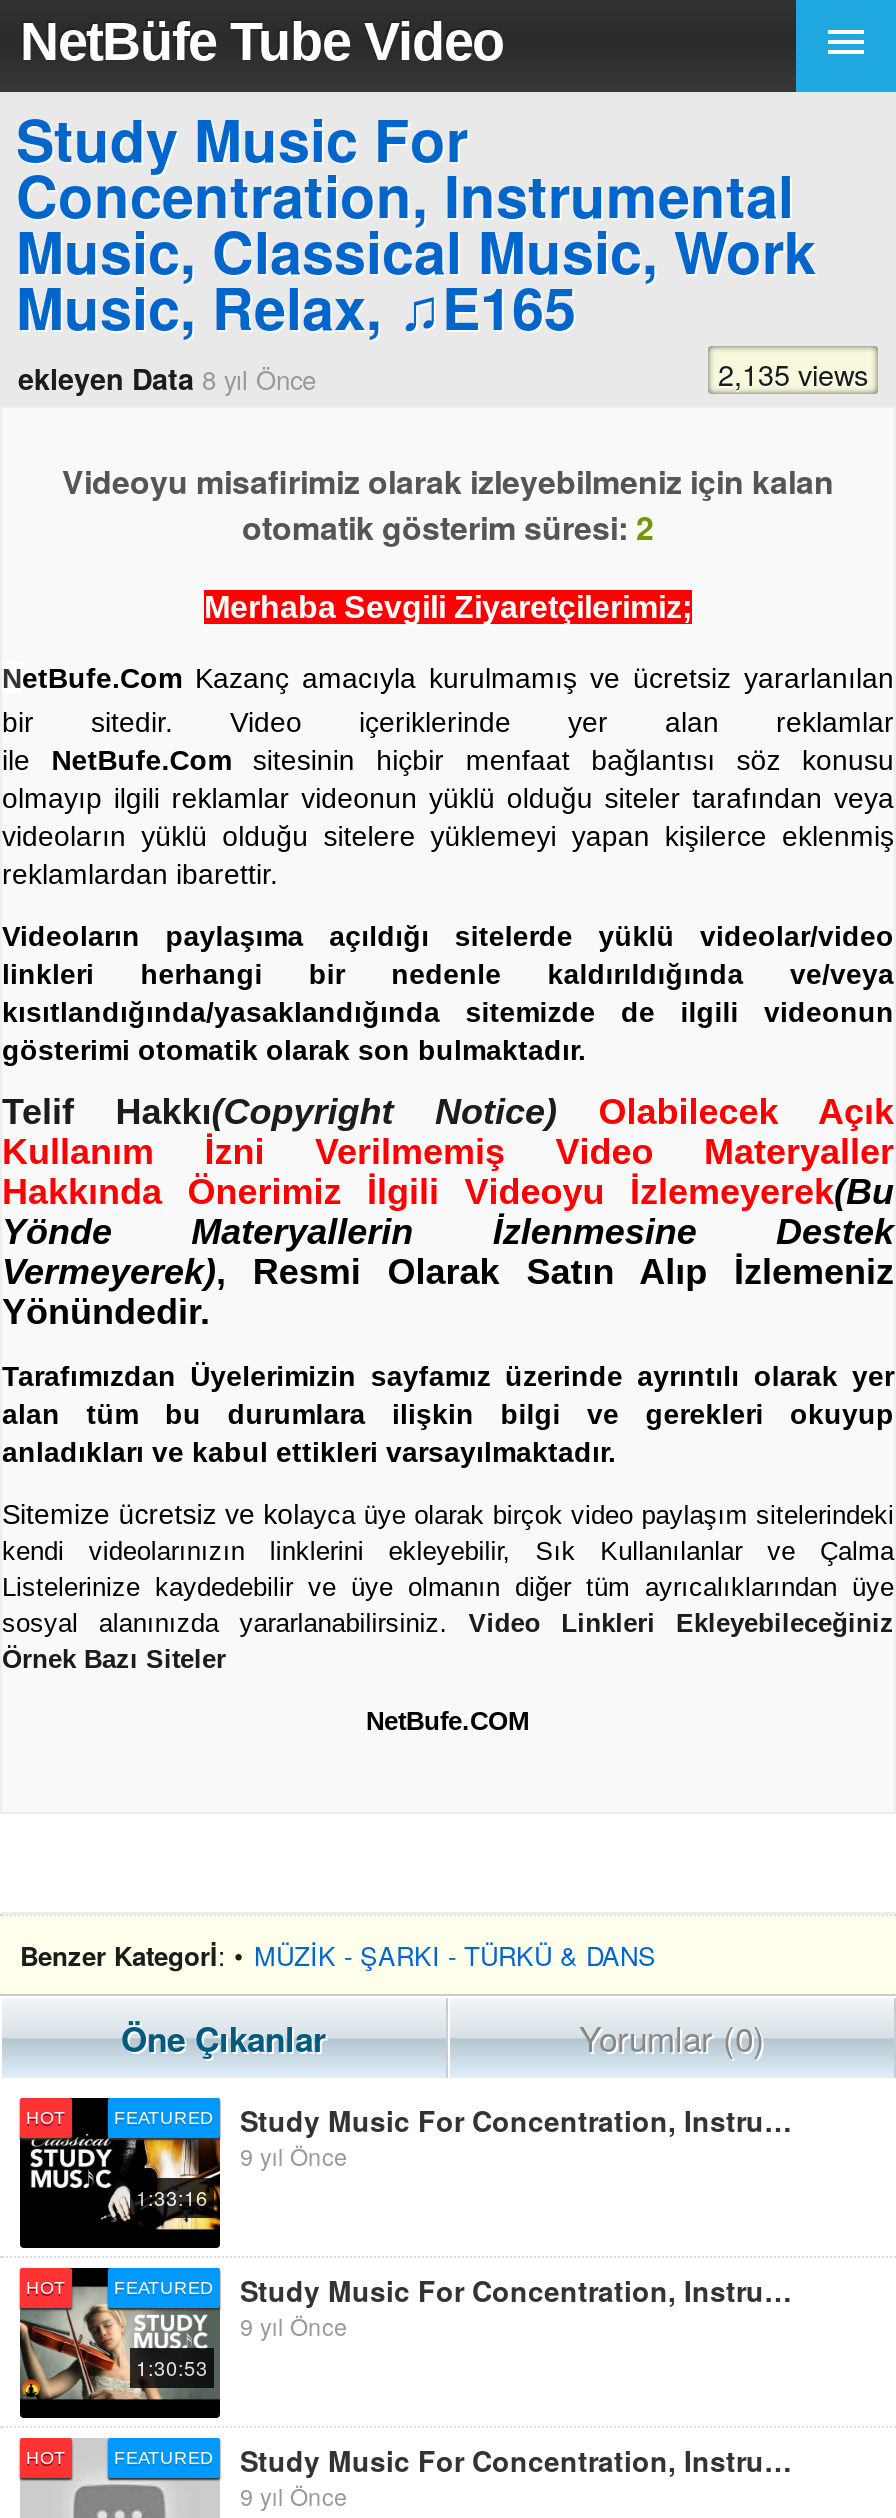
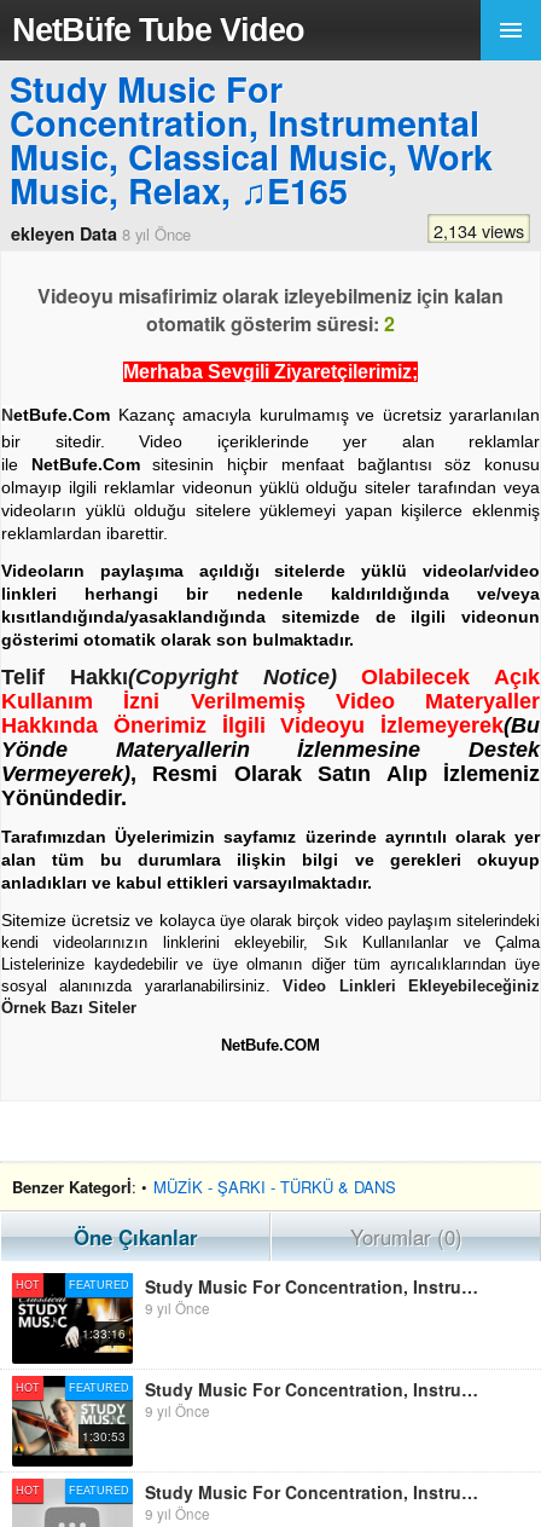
- 2,135 views
+ 2,134 views
